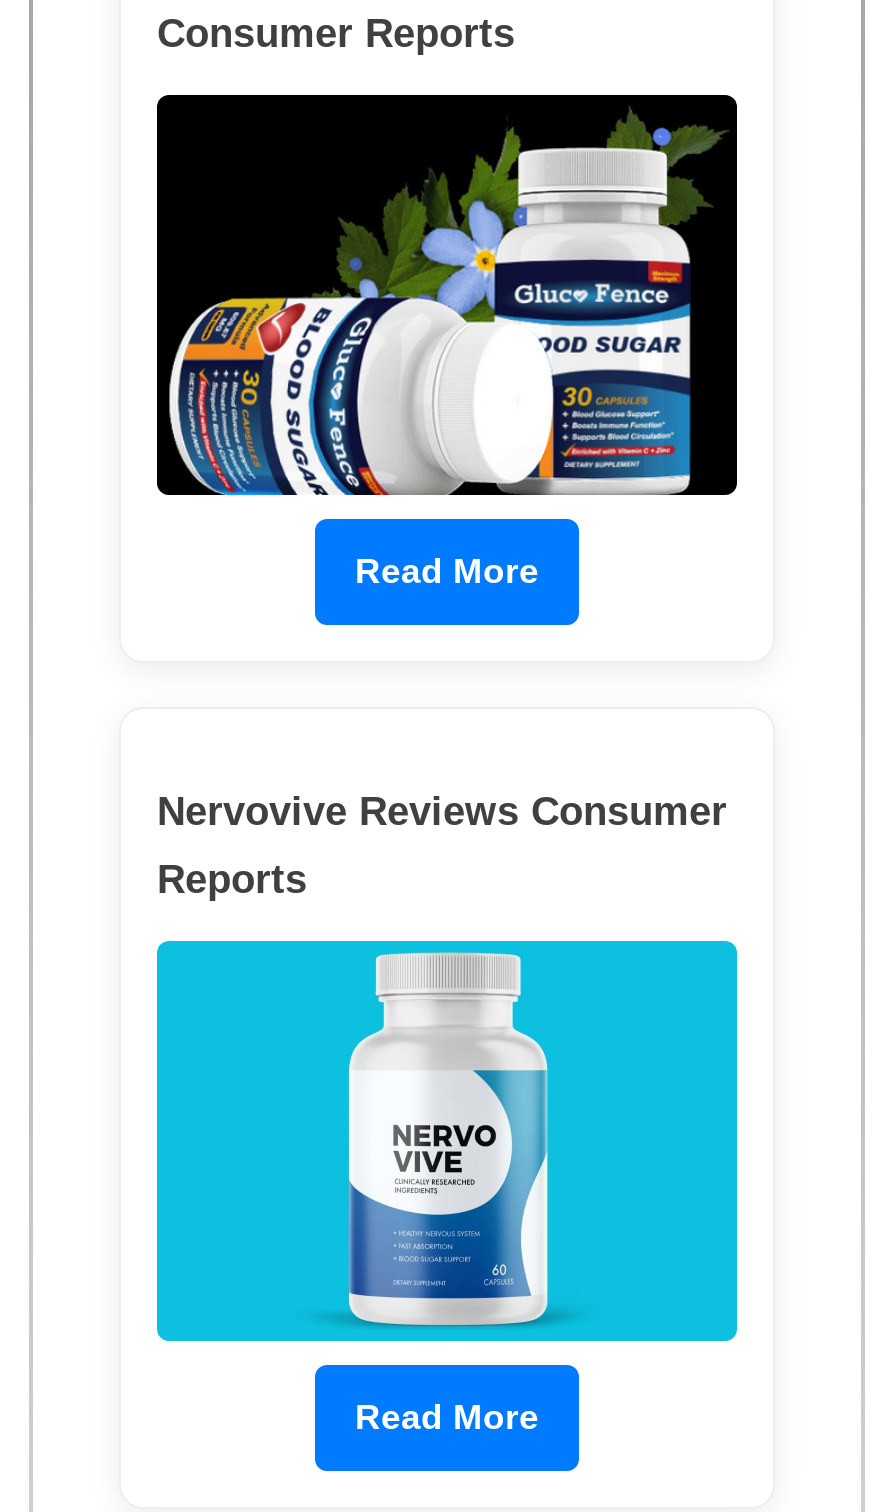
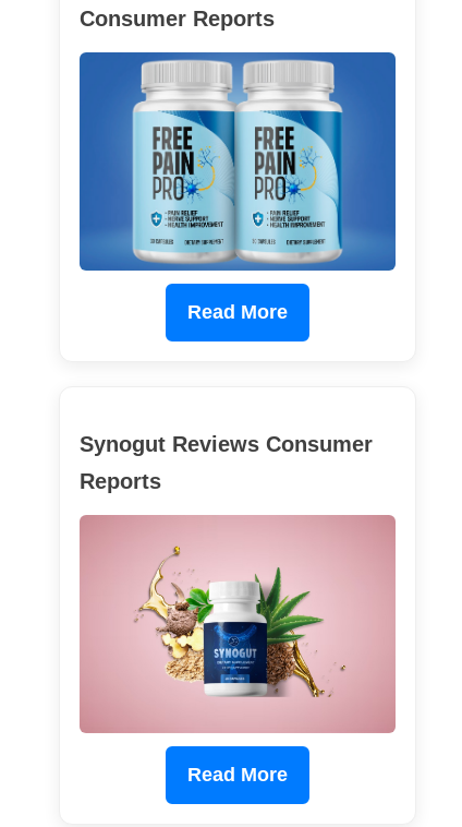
- [image]
+ [image]

- Nervovive Reviews Consumer
+ Synogut Reviews Consumer

- [image]
+ [image]
